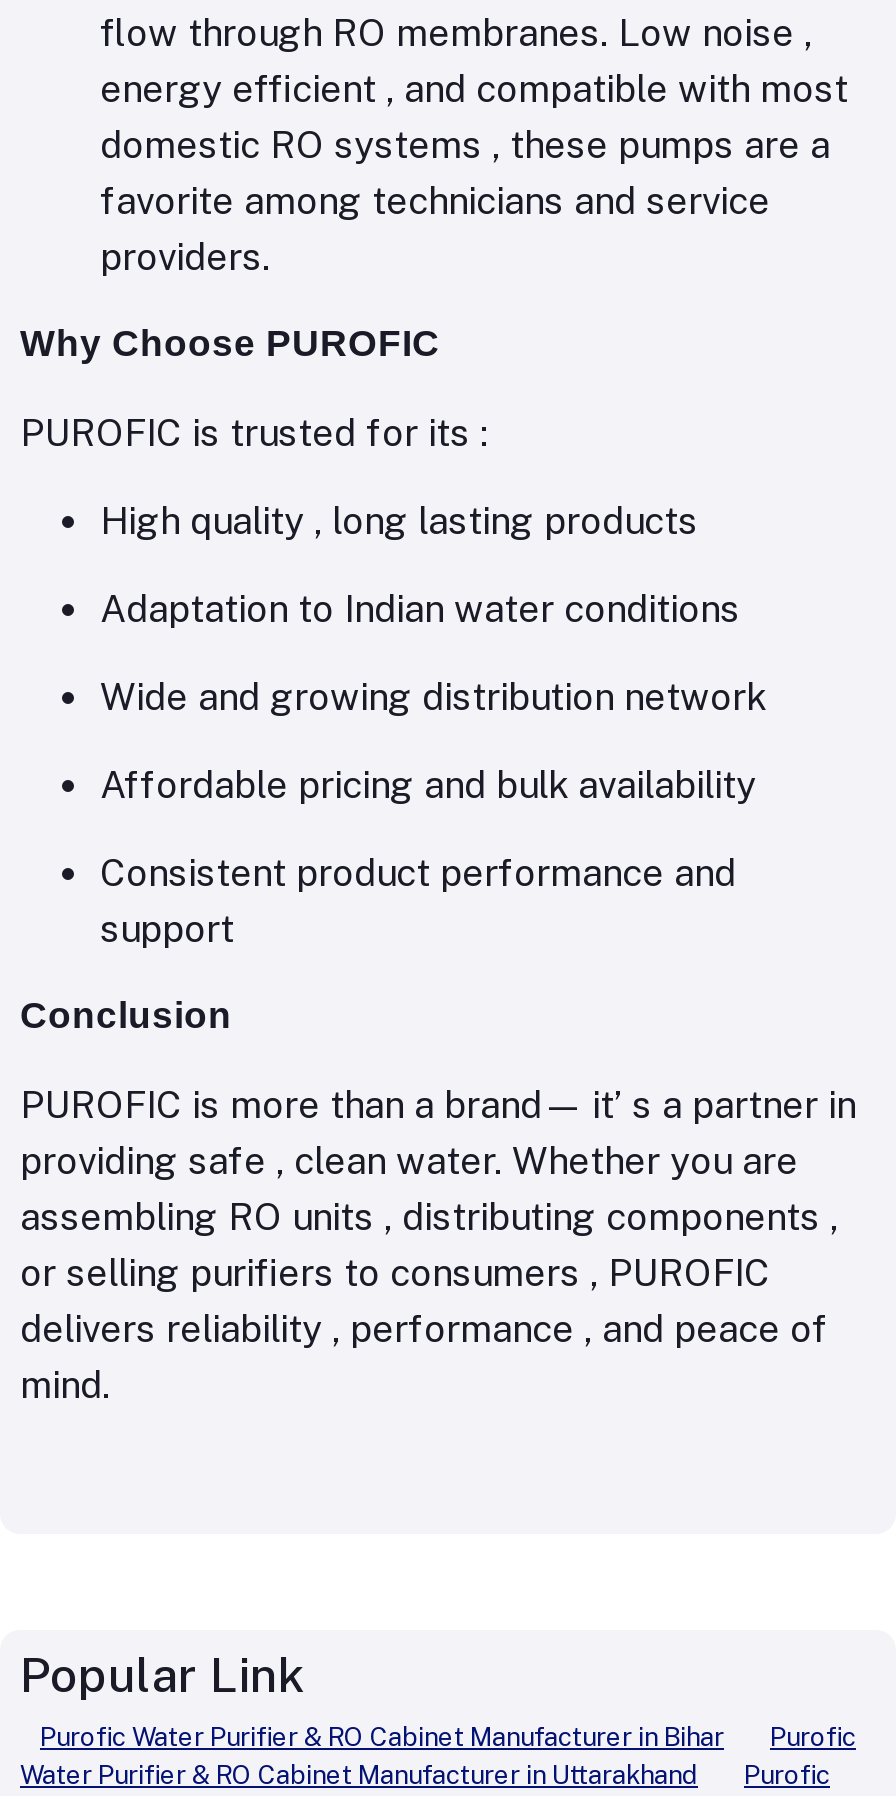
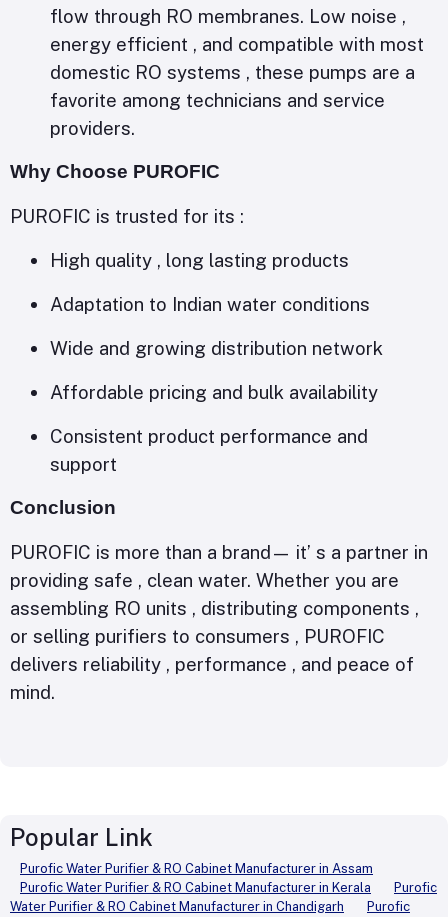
- Purofic Water Purifier & RO Cabinet Manufacturer in Bihar
+ Purofic Water Purifier & RO Cabinet Manufacturer in Assam
+ Purofic Water Purifier & RO Cabinet Manufacturer in Kerala

- Water Purifier & RO Cabinet Manufacturer in Uttarakhand
+ Water Purifier & RO Cabinet Manufacturer in Chandigarh
